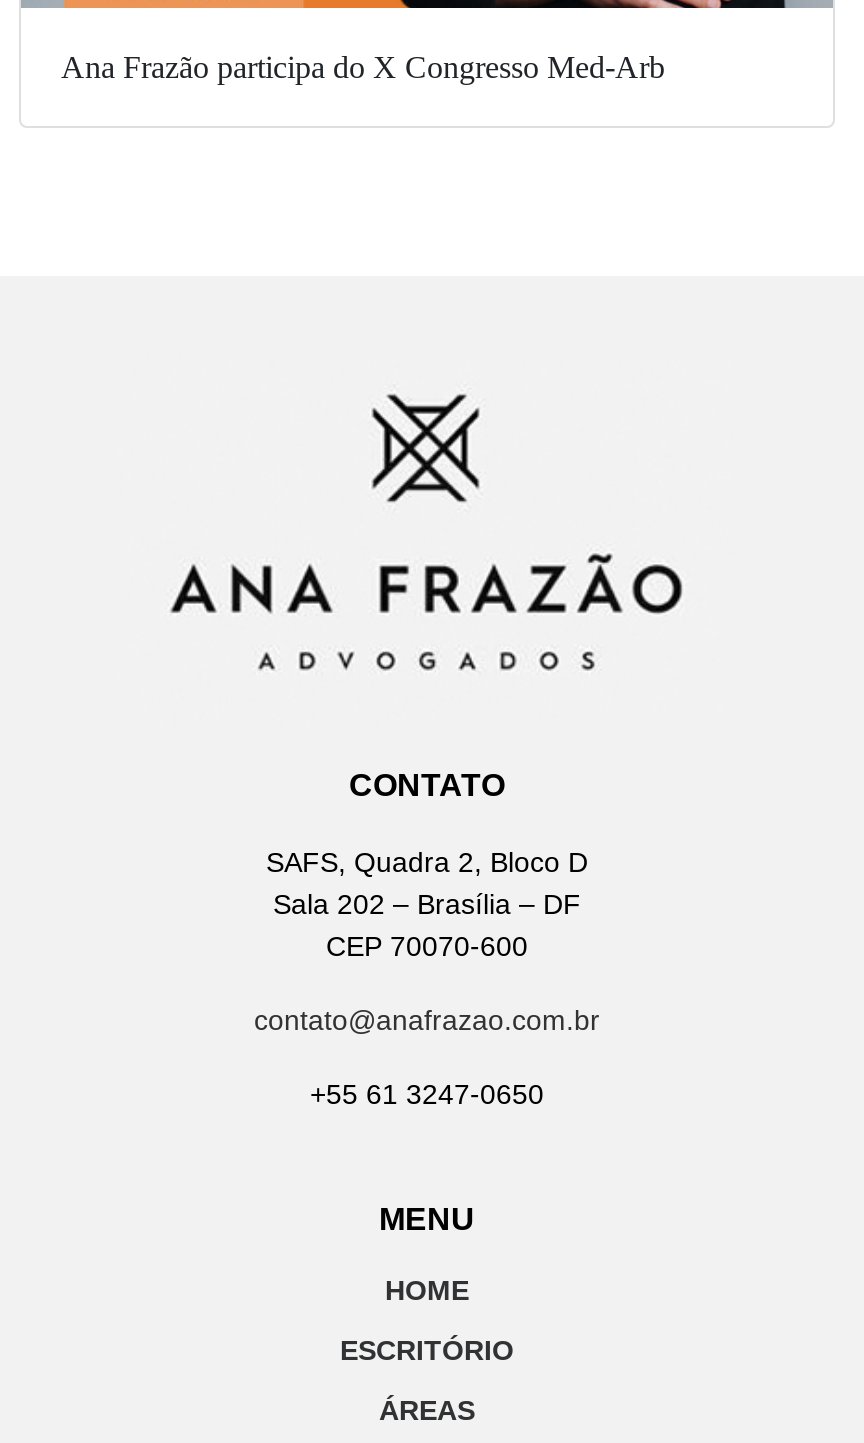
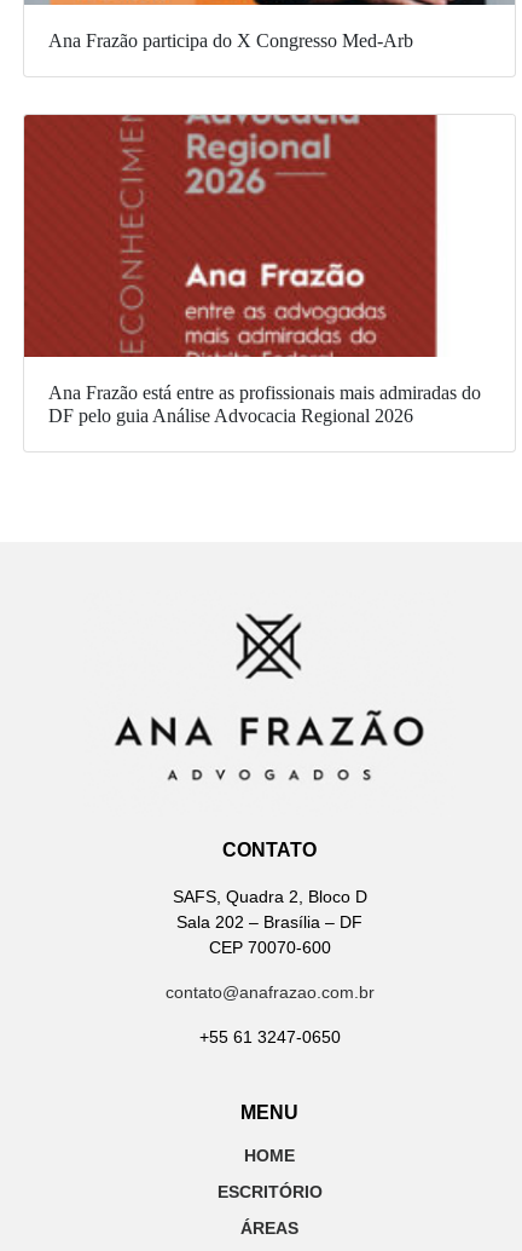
+ [image]
+ Ana Frazão está entre as profissionais mais admiradas do
+ DF pelo guia Análise Advocacia Regional 2026
